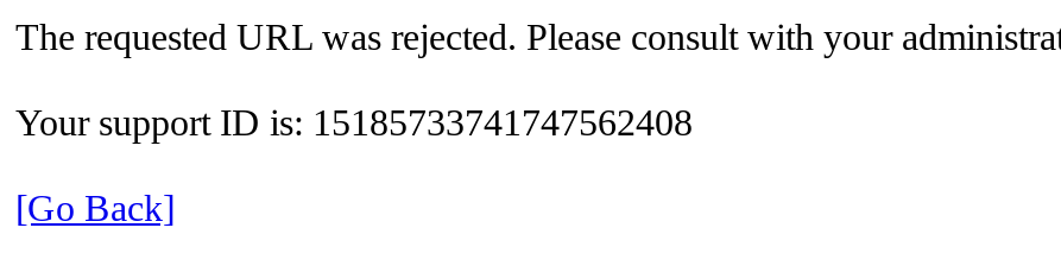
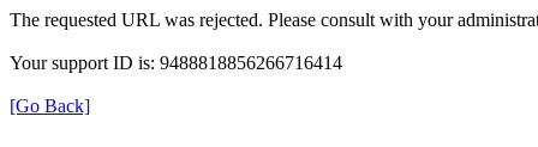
- Your support ID is: 15185733741747562408
+ Your support ID is: 9488818856266716414
